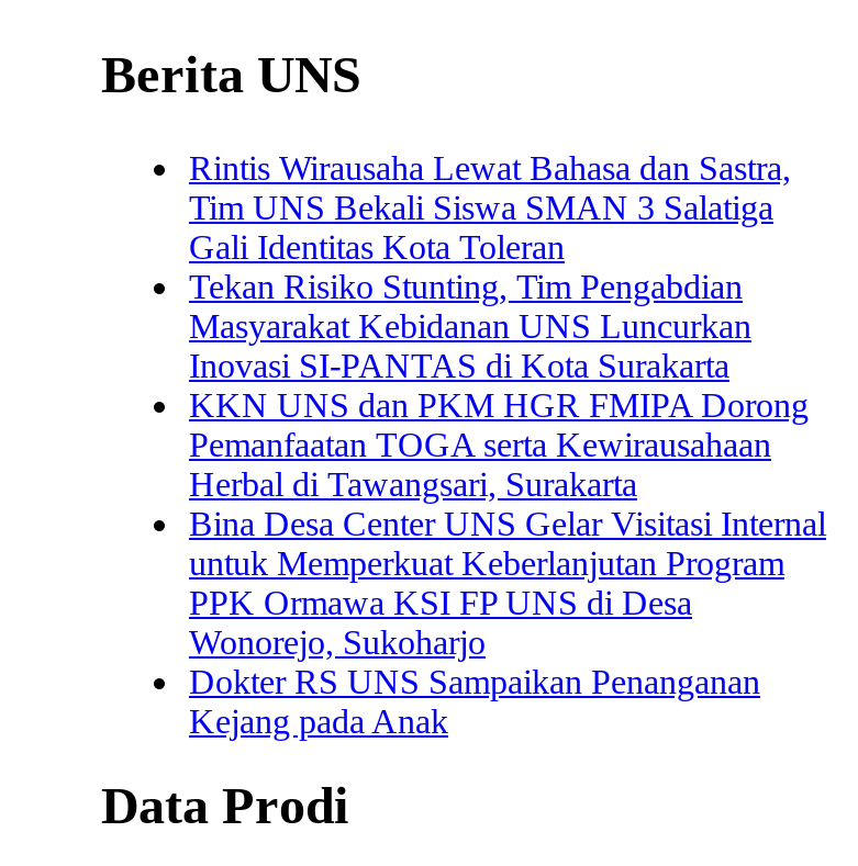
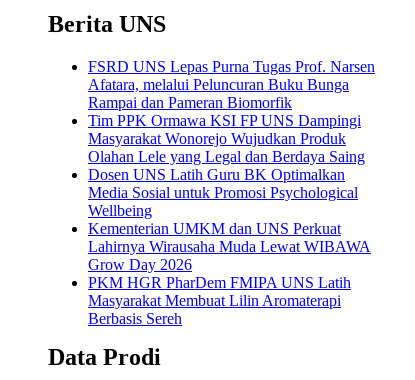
- Rintis Wirausaha Lewat Bahasa dan Sastra,
- Tim UNS Bekali Siswa SMAN 3 Salatiga
- Gali Identitas Kota Toleran
- Tekan Risiko Stunting, Tim Pengabdian
- Masyarakat Kebidanan UNS Luncurkan
- Inovasi SI-PANTAS di Kota Surakarta
- KKN UNS dan PKM HGR FMIPA Dorong
- Pemanfaatan TOGA serta Kewirausahaan
- Herbal di Tawangsari, Surakarta
- Bina Desa Center UNS Gelar Visitasi Internal
- untuk Memperkuat Keberlanjutan Program
- PPK Ormawa KSI FP UNS di Desa
- Wonorejo, Sukoharjo
- Dokter RS UNS Sampaikan Penanganan
- Kejang pada Anak
+ FSRD UNS Lepas Purna Tugas Prof. Narsen
+ Afatara, melalui Peluncuran Buku Bunga
+ Rampai dan Pameran Biomorfik
+ Tim PPK Ormawa KSI FP UNS Dampingi
+ Masyarakat Wonorejo Wujudkan Produk
+ Olahan Lele yang Legal dan Berdaya Saing
+ Dosen UNS Latih Guru BK Optimalkan
+ Media Sosial untuk Promosi Psychological
+ Wellbeing
+ Kementerian UMKM dan UNS Perkuat
+ Lahirnya Wirausaha Muda Lewat WIBAWA
+ Grow Day 2026
+ PKM HGR PharDem FMIPA UNS Latih
+ Masyarakat Membuat Lilin Aromaterapi
+ Berbasis Sereh
